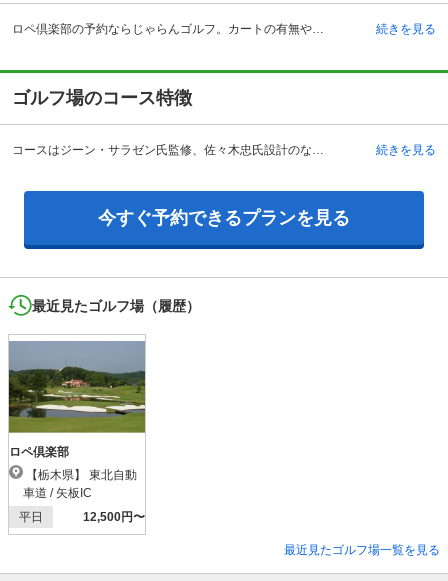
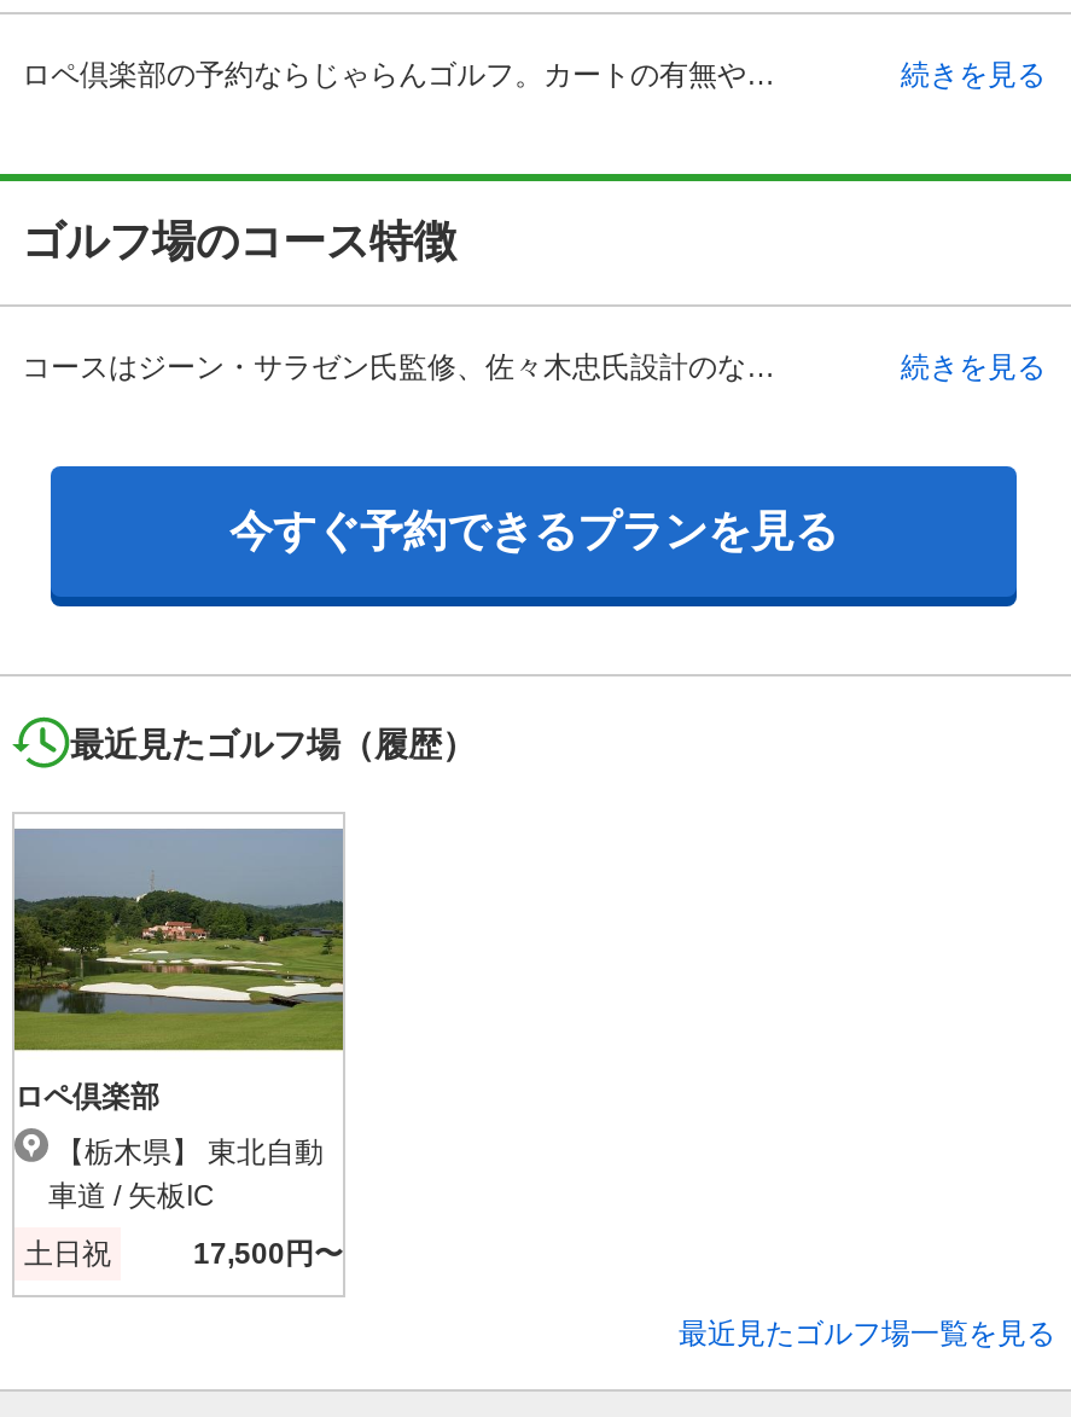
- 平日
- 12,500円〜
+ 土日祝
+ 17,500円〜
